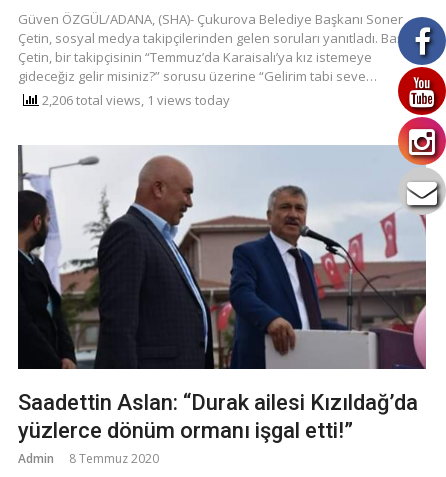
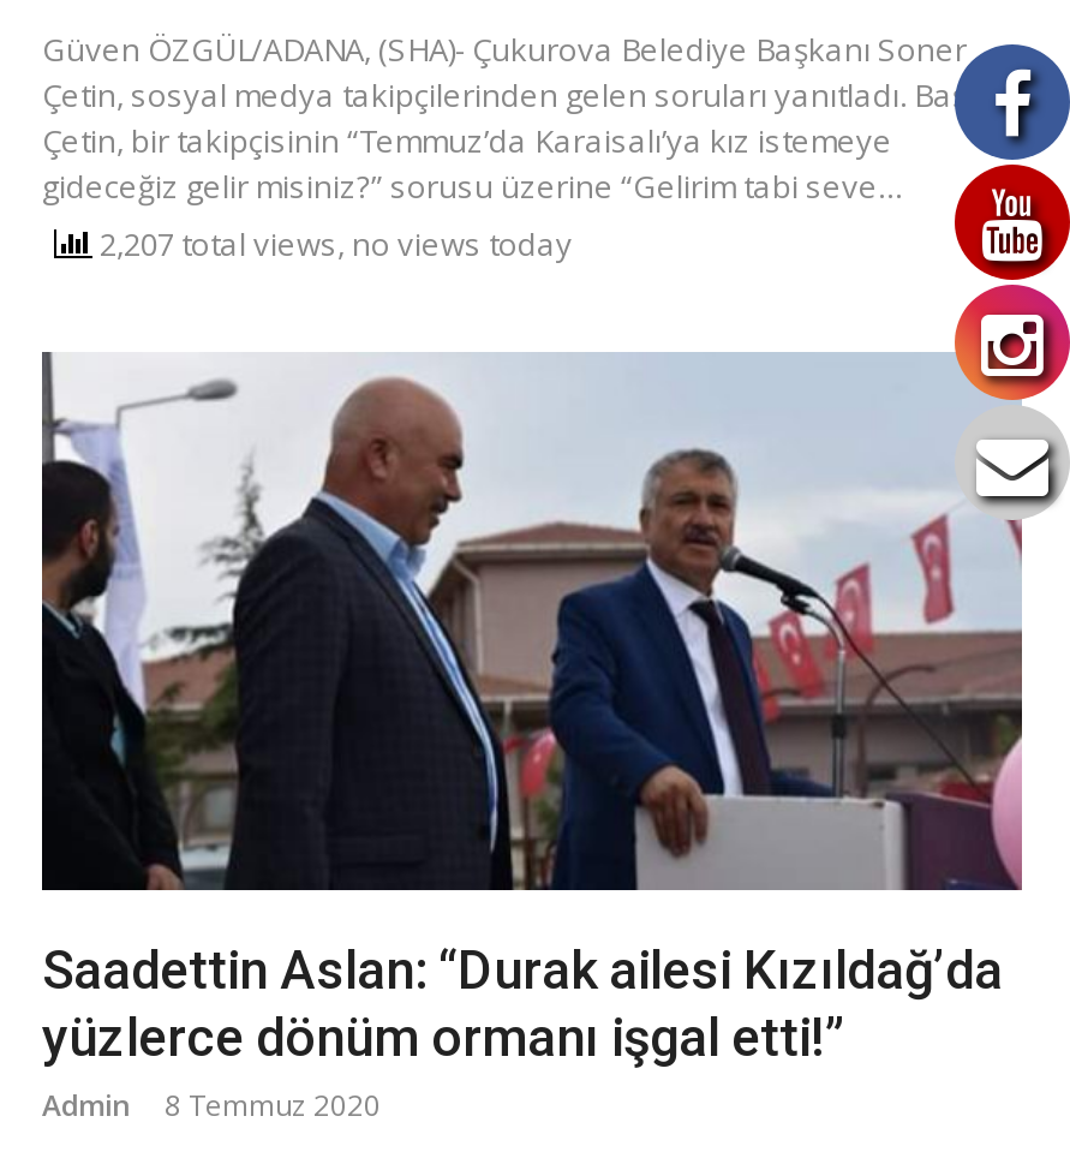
- 2,206 total views, 1 views today
+ 2,207 total views, no views today
